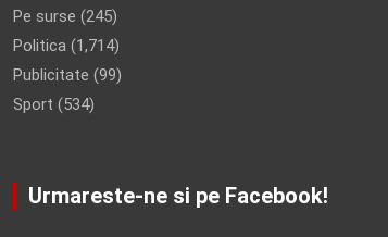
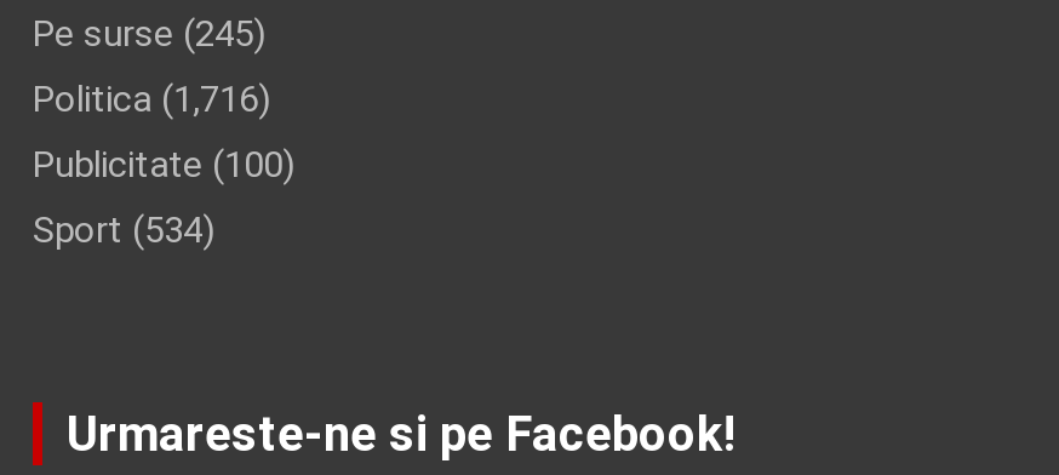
- Politica (1,714)
+ Politica (1,716)

- Publicitate (99)
+ Publicitate (100)
